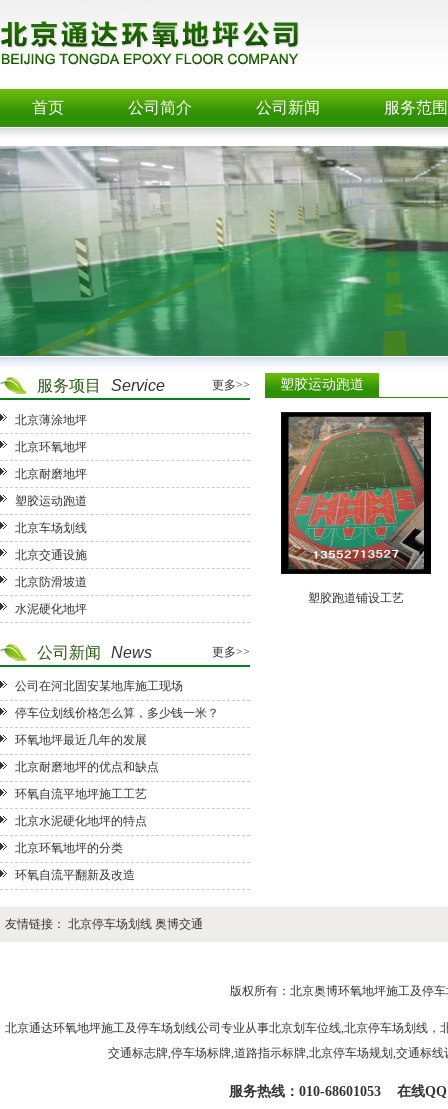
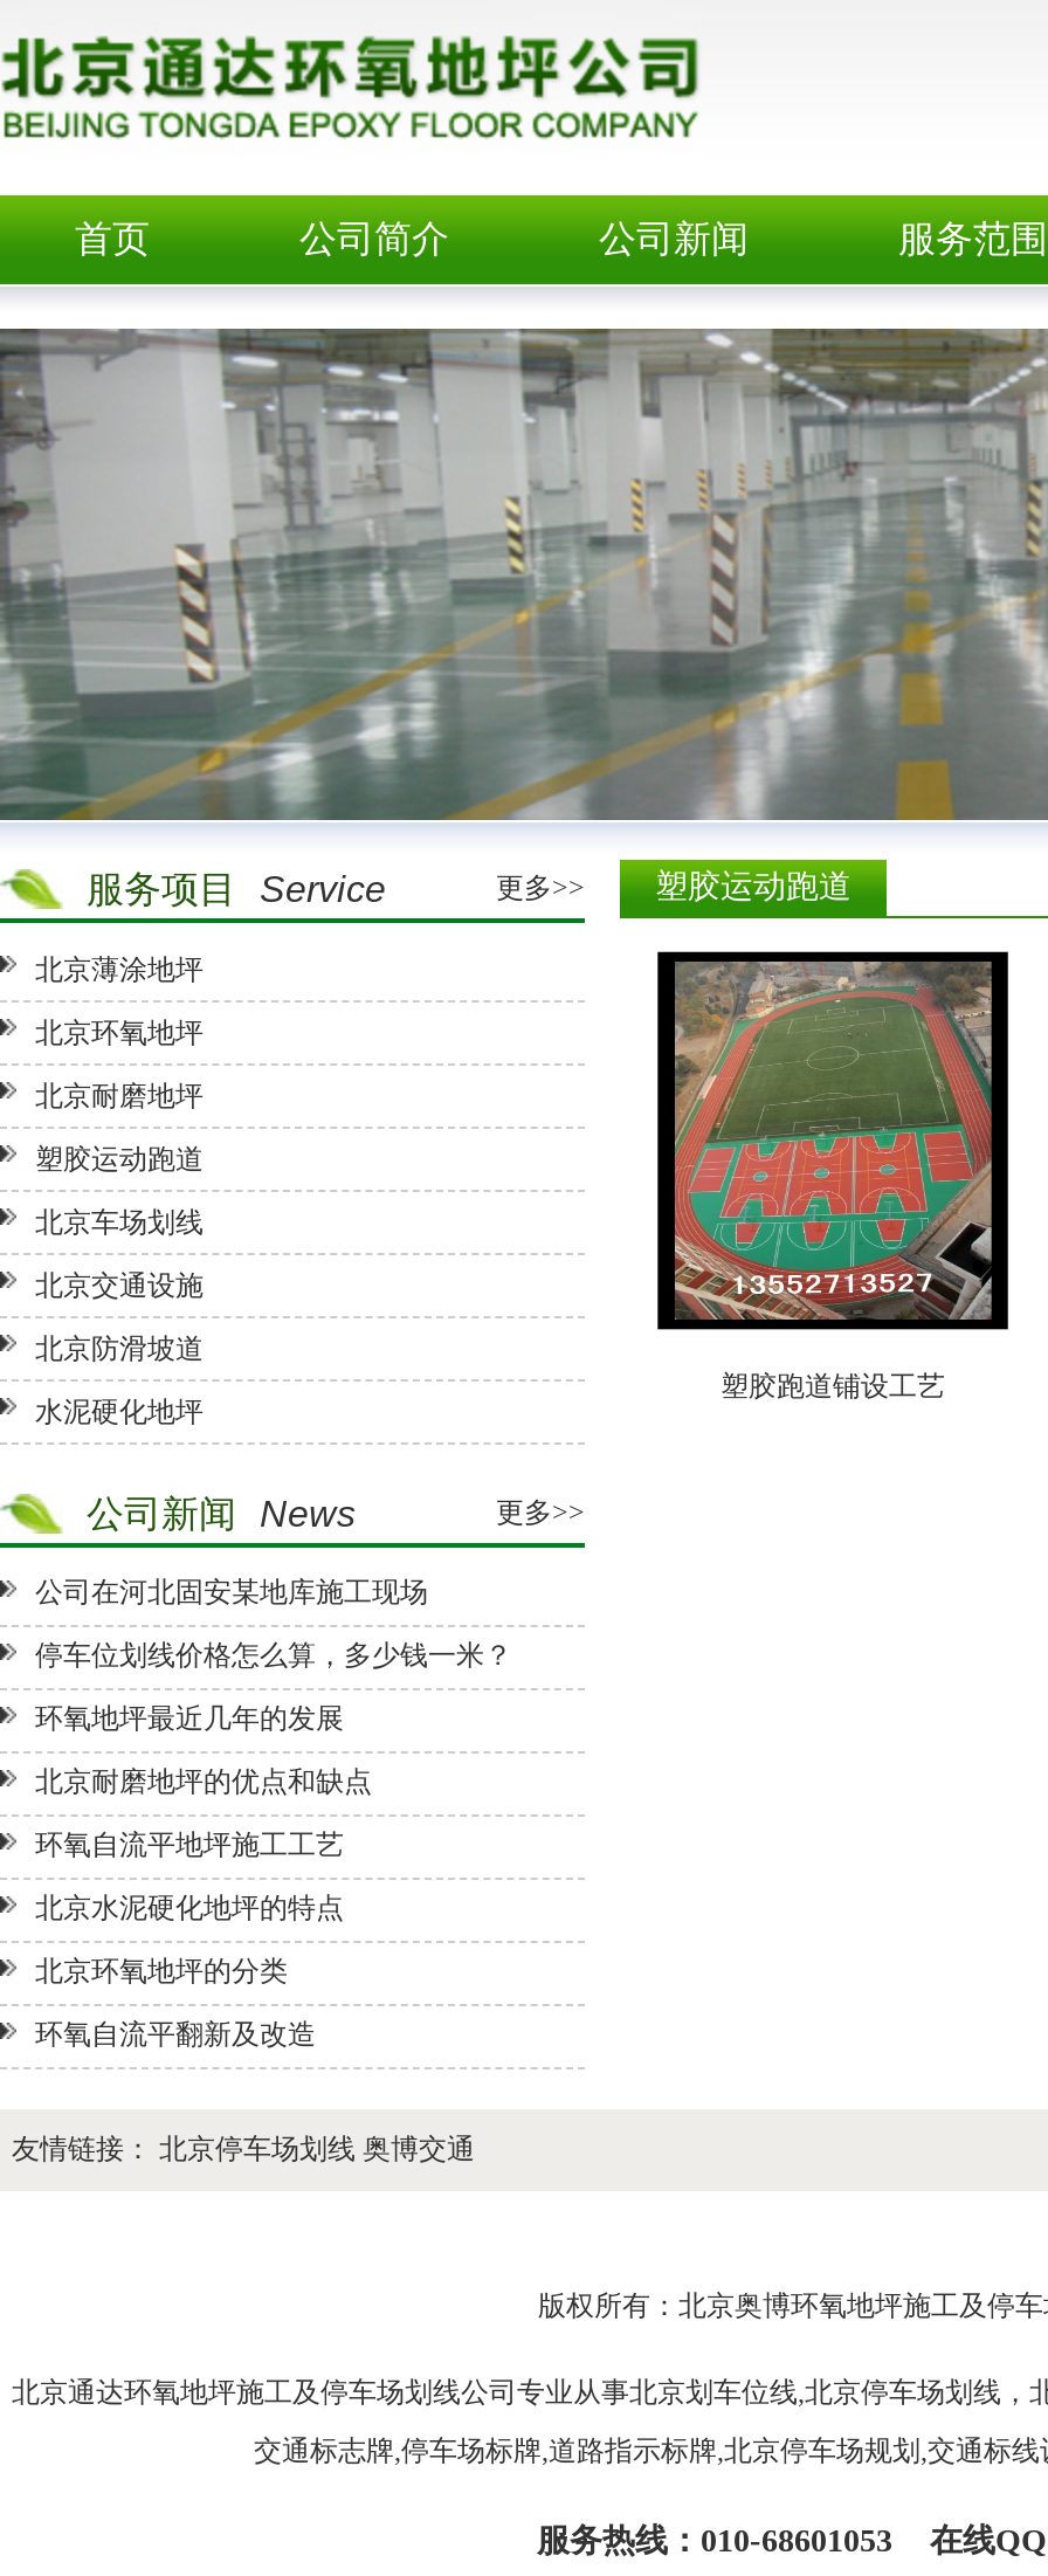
- [image]
+ [image]
